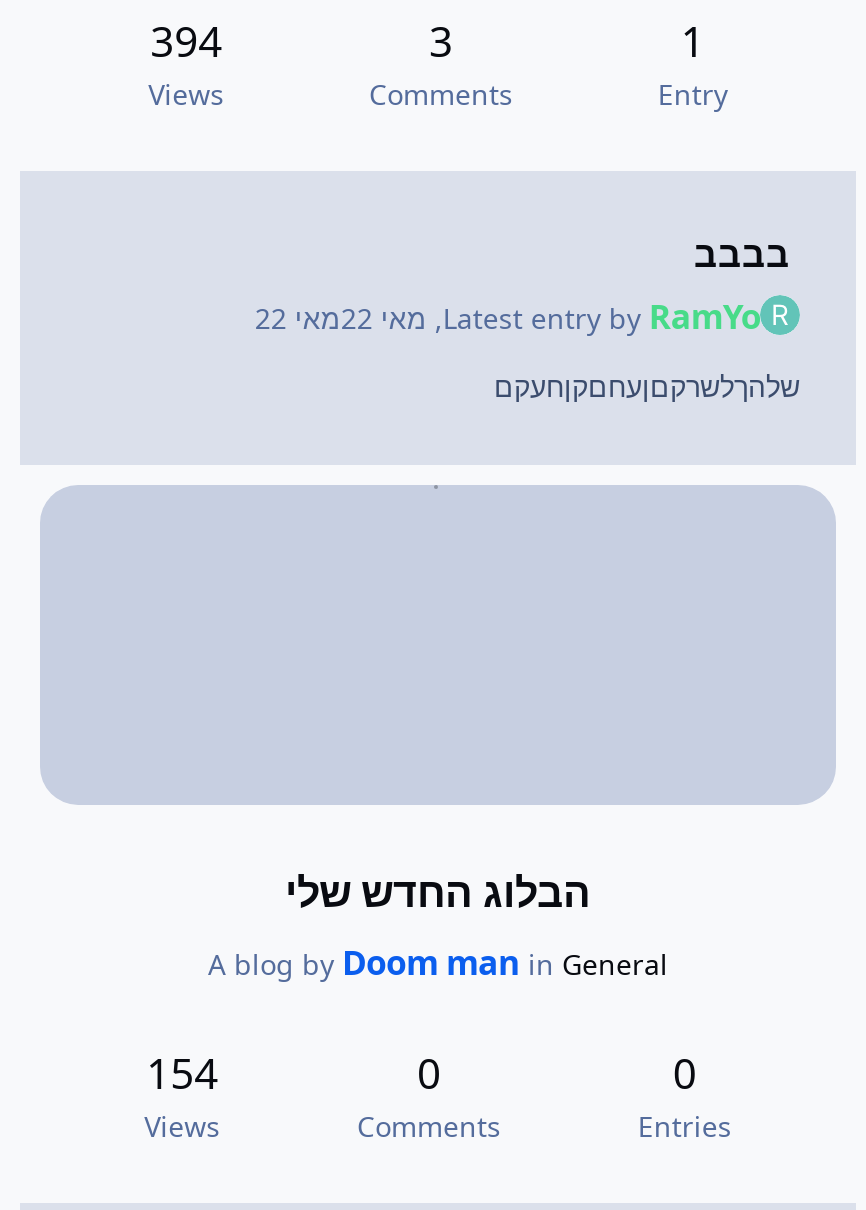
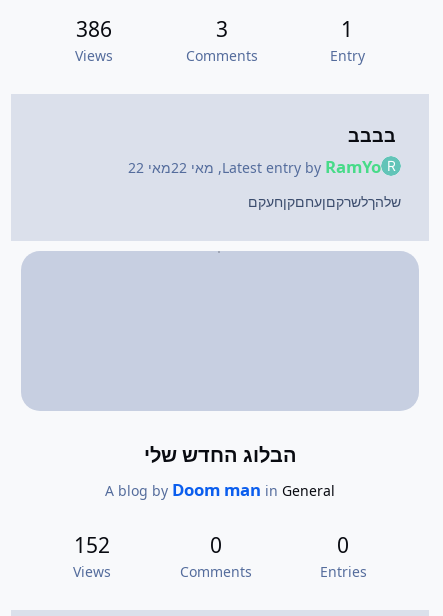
- 394
+ 386

- 154
+ 152
